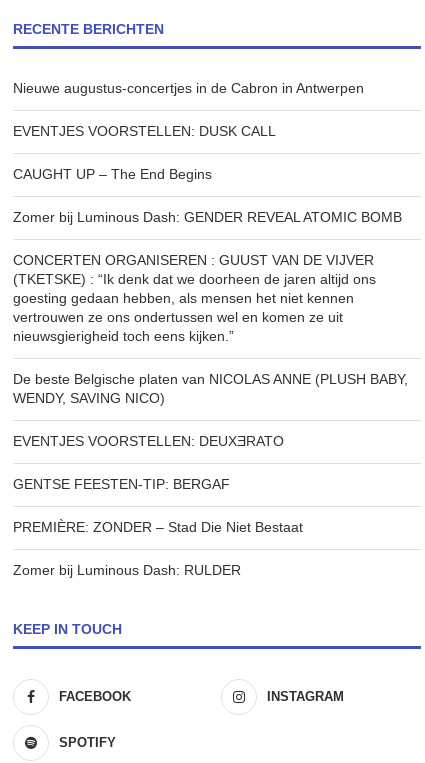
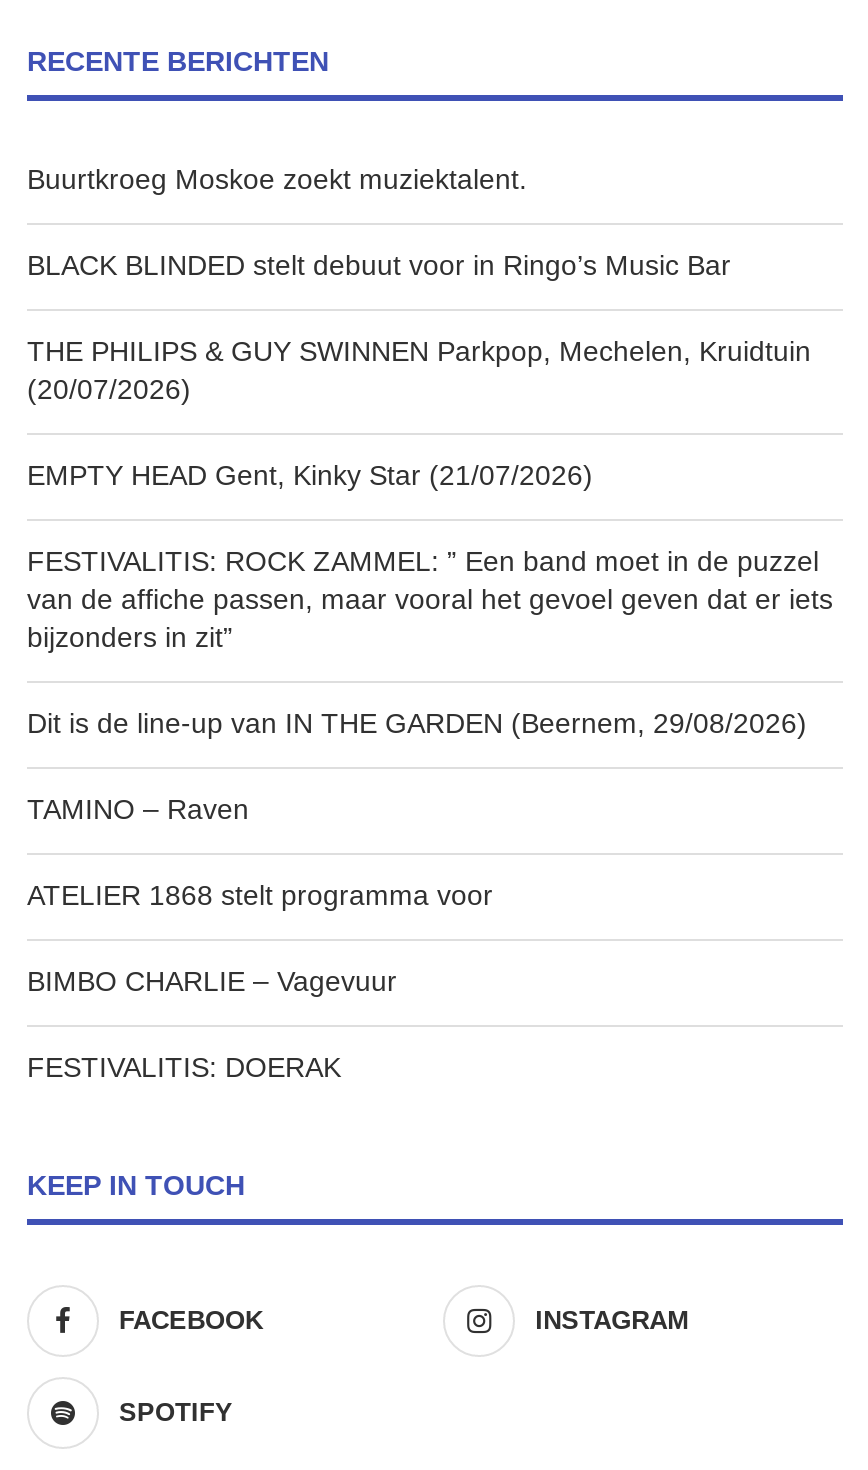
- Nieuwe augustus-concertjes in de Cabron in Antwerpen
+ Buurtkroeg Moskoe zoekt muziektalent.

- EVENTJES VOORSTELLEN: DUSK CALL
+ BLACK BLINDED stelt debuut voor in Ringo’s Music Bar

- CAUGHT UP – The End Begins
+ THE PHILIPS & GUY SWINNEN Parkpop, Mechelen, Kruidtuin
+ (20/07/2026)

- Zomer bij Luminous Dash: GENDER REVEAL ATOMIC BOMB
+ EMPTY HEAD Gent, Kinky Star (21/07/2026)

- CONCERTEN ORGANISEREN : GUUST VAN DE VIJVER
- (TKETSKE) : “Ik denk dat we doorheen de jaren altijd ons
- goesting gedaan hebben, als mensen het niet kennen
- vertrouwen ze ons ondertussen wel en komen ze uit
- nieuwsgierigheid toch eens kijken.”
+ FESTIVALITIS: ROCK ZAMMEL: ” Een band moet in de puzzel
+ van de affiche passen, maar vooral het gevoel geven dat er iets
+ bijzonders in zit”

- De beste Belgische platen van NICOLAS ANNE (PLUSH BABY,
- WENDY, SAVING NICO)
+ Dit is de line-up van IN THE GARDEN (Beernem, 29/08/2026)

- EVENTJES VOORSTELLEN: DEUXƎRATO
+ TAMINO – Raven

- GENTSE FEESTEN-TIP: BERGAF
+ ATELIER 1868 stelt programma voor

- PREMIÈRE: ZONDER – Stad Die Niet Bestaat
+ BIMBO CHARLIE – Vagevuur

- Zomer bij Luminous Dash: RULDER
+ FESTIVALITIS: DOERAK
